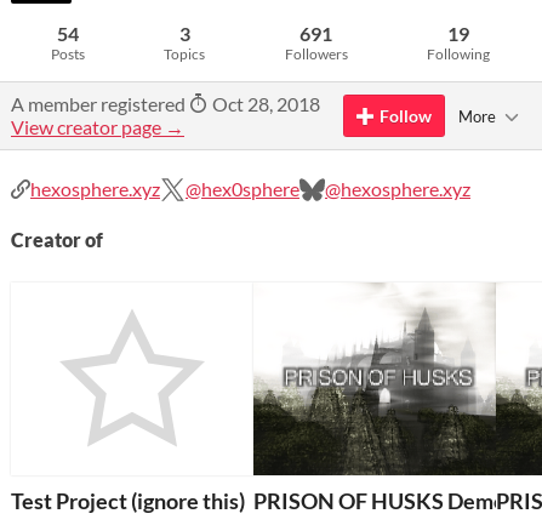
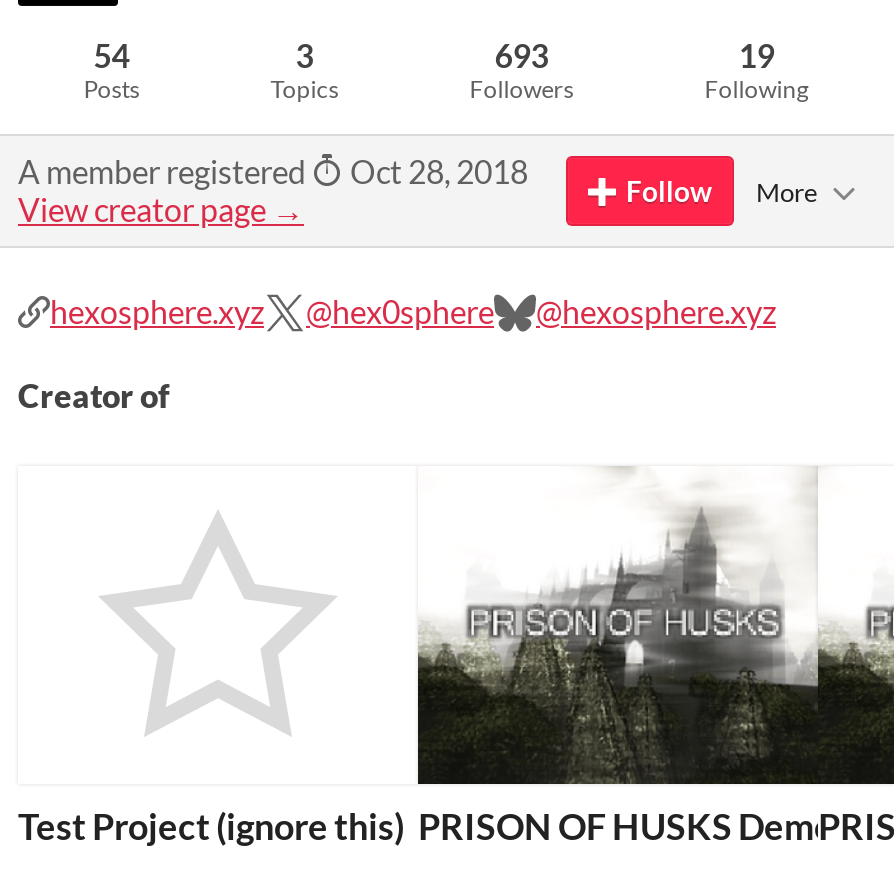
- 691
+ 693
